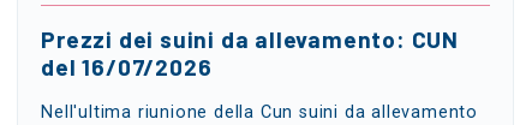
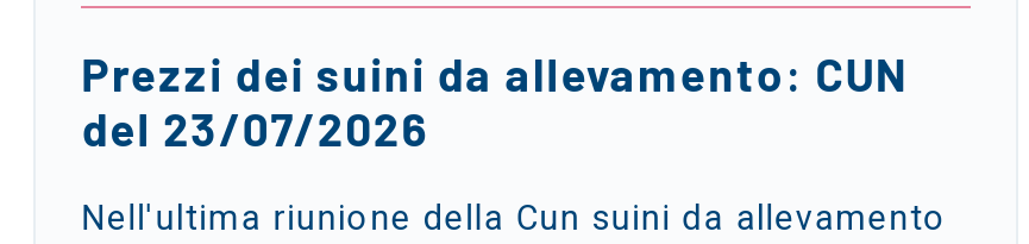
- del 16/07/2026
+ del 23/07/2026
